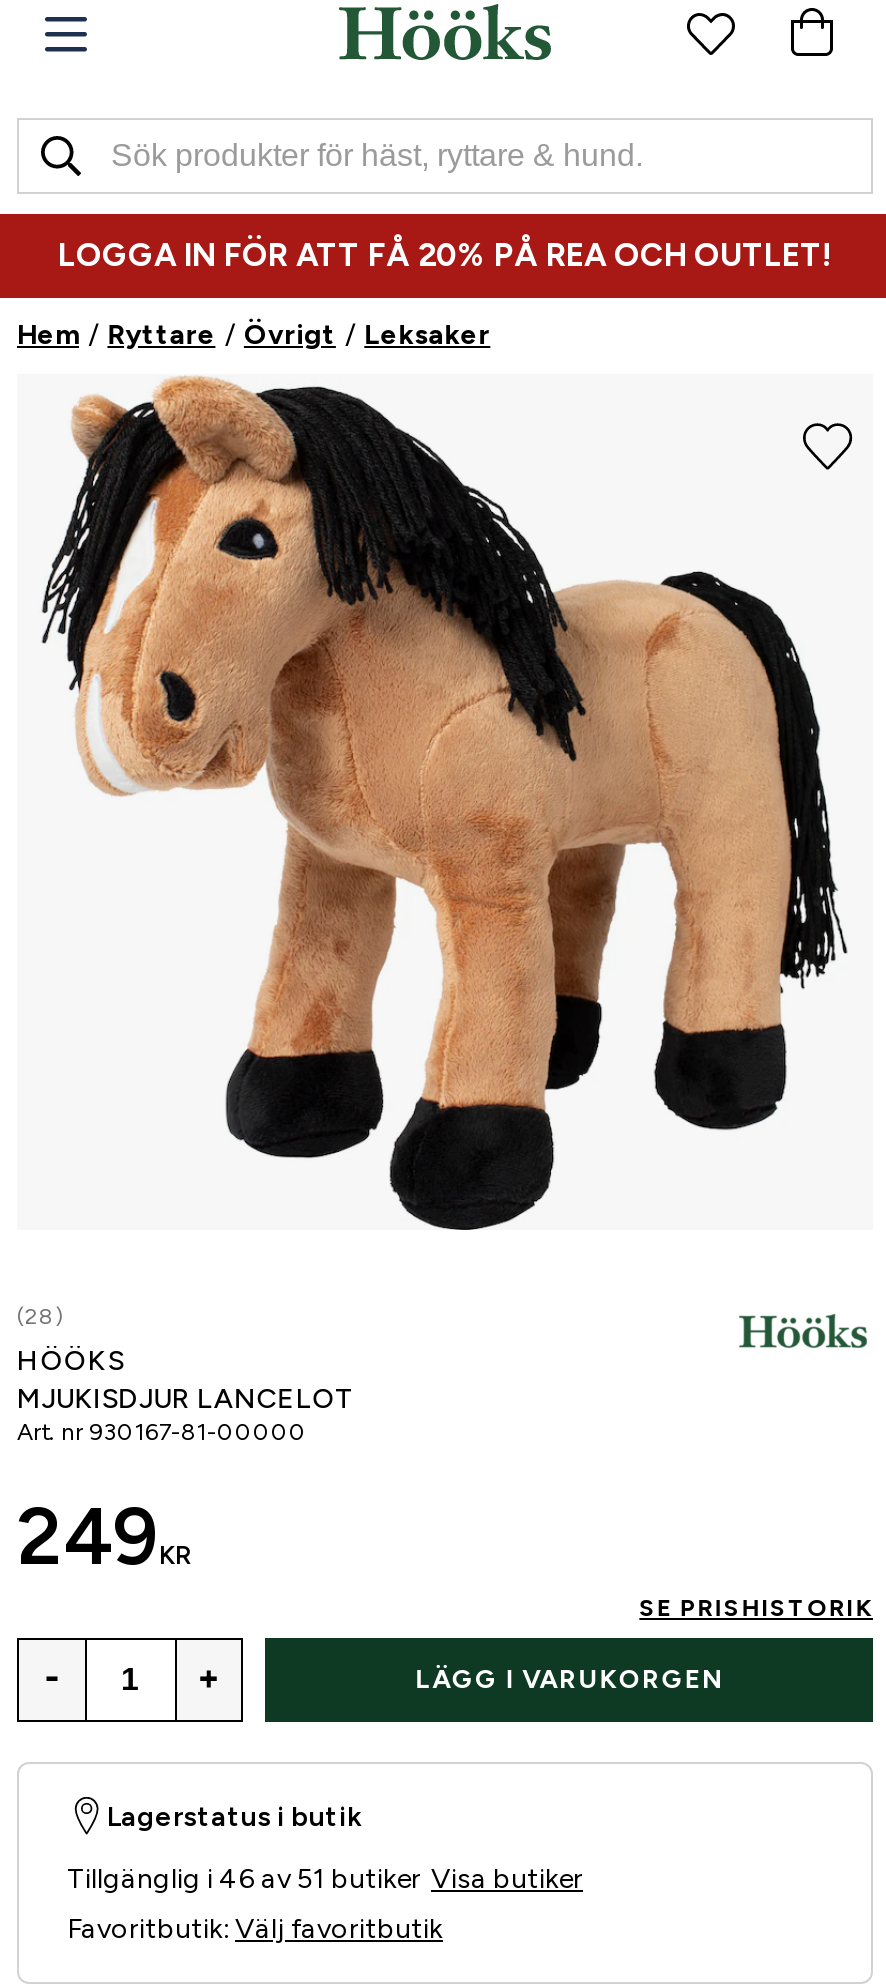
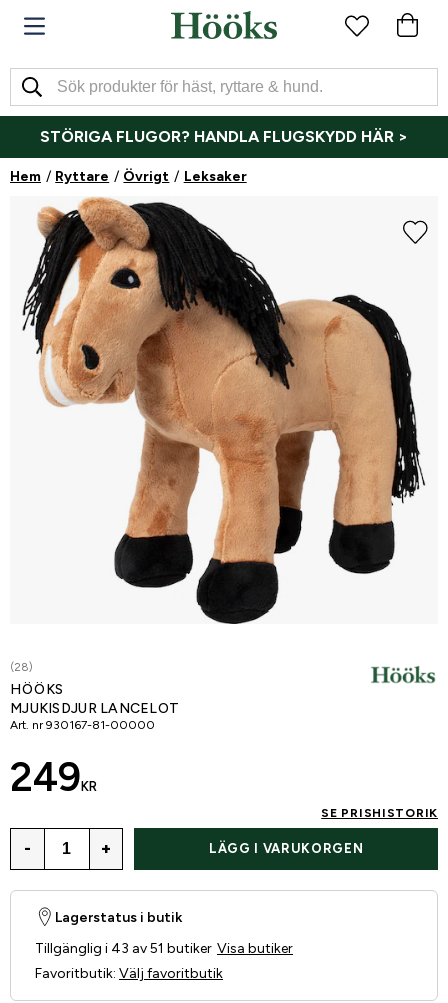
- LOGGA IN FÖR ATT FÅ 20% PÅ REA OCH OUTLET!
+ STÖRIGA FLUGOR? HANDLA FLUGSKYDD HÄR >

- Tillgänglig i 46 av 51 butiker Visa butiker
+ Tillgänglig i 43 av 51 butiker Visa butiker
